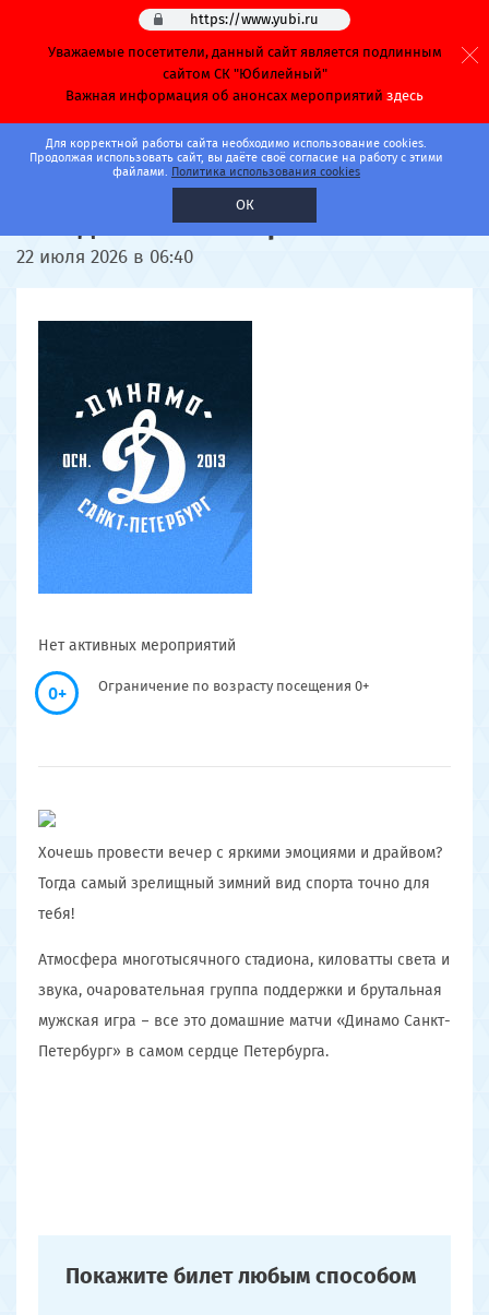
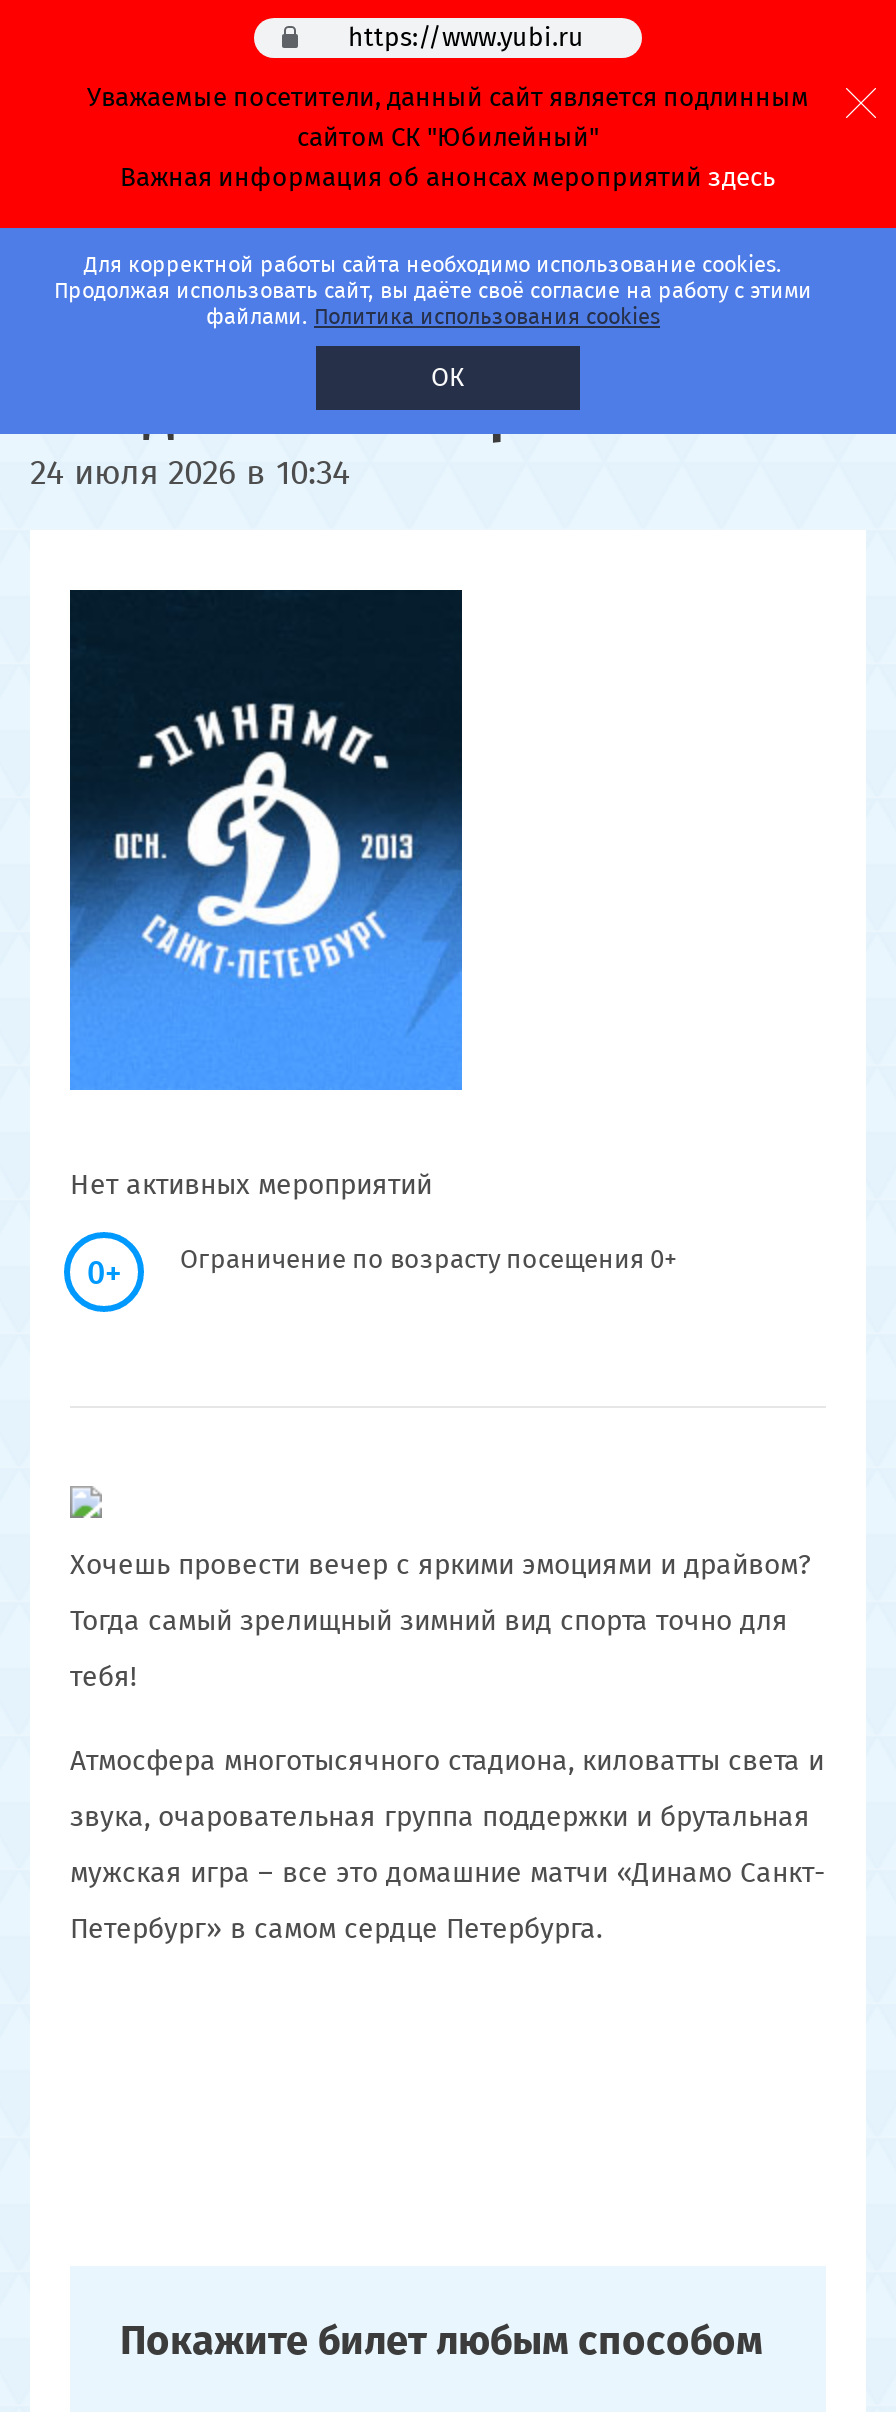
- 22 июля 2026 в 06:40
+ 24 июля 2026 в 10:34
